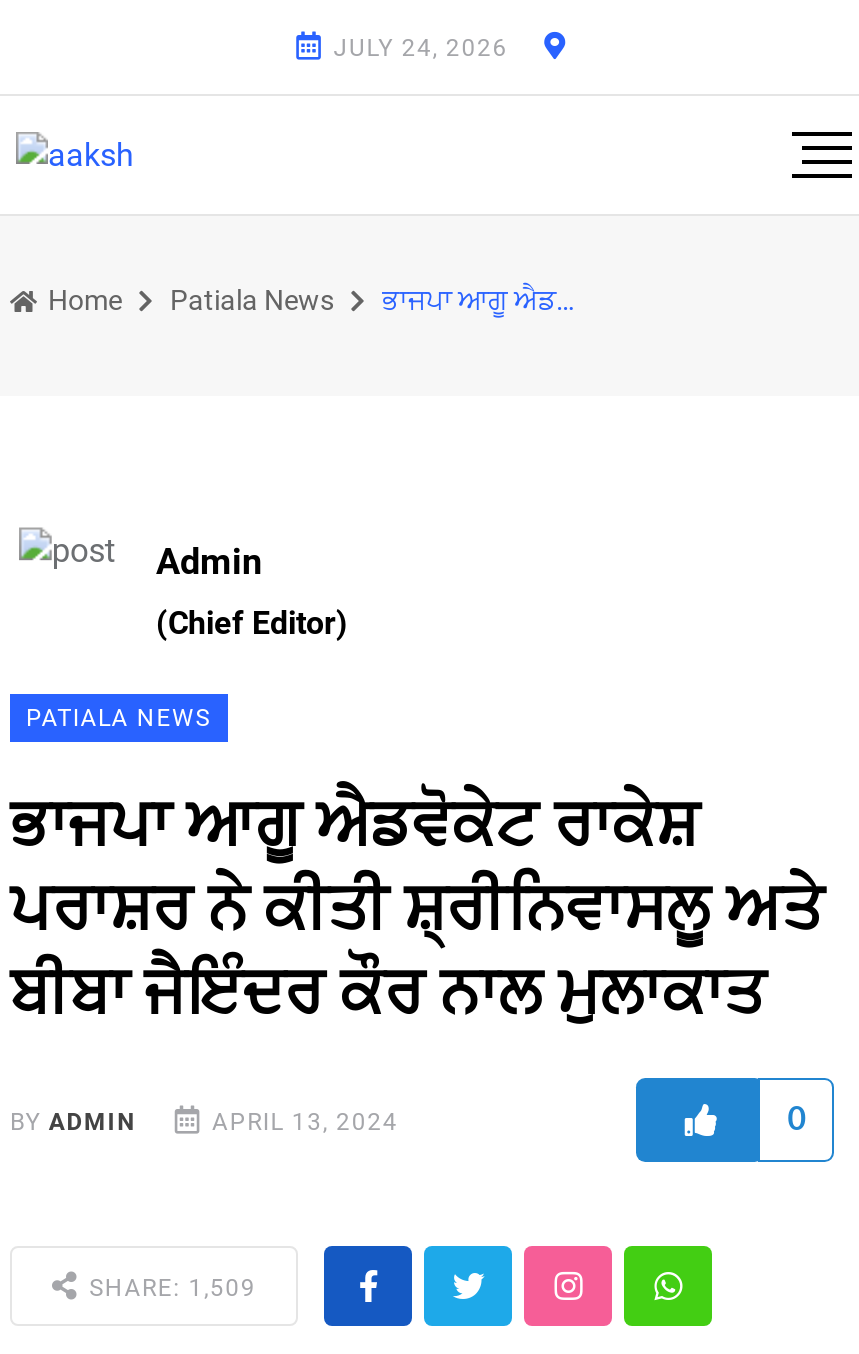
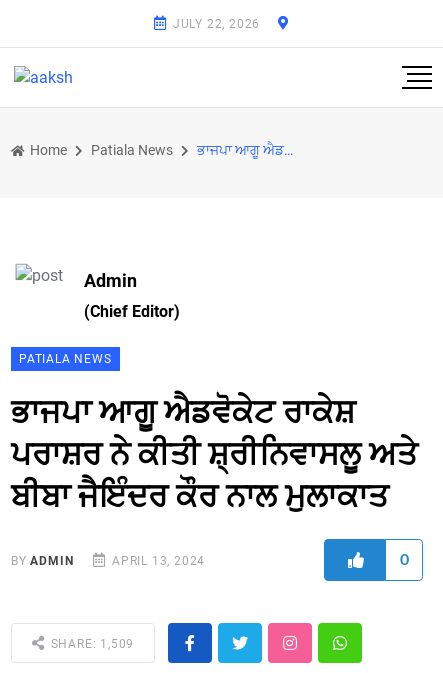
- JULY 24, 2026
+ JULY 22, 2026
